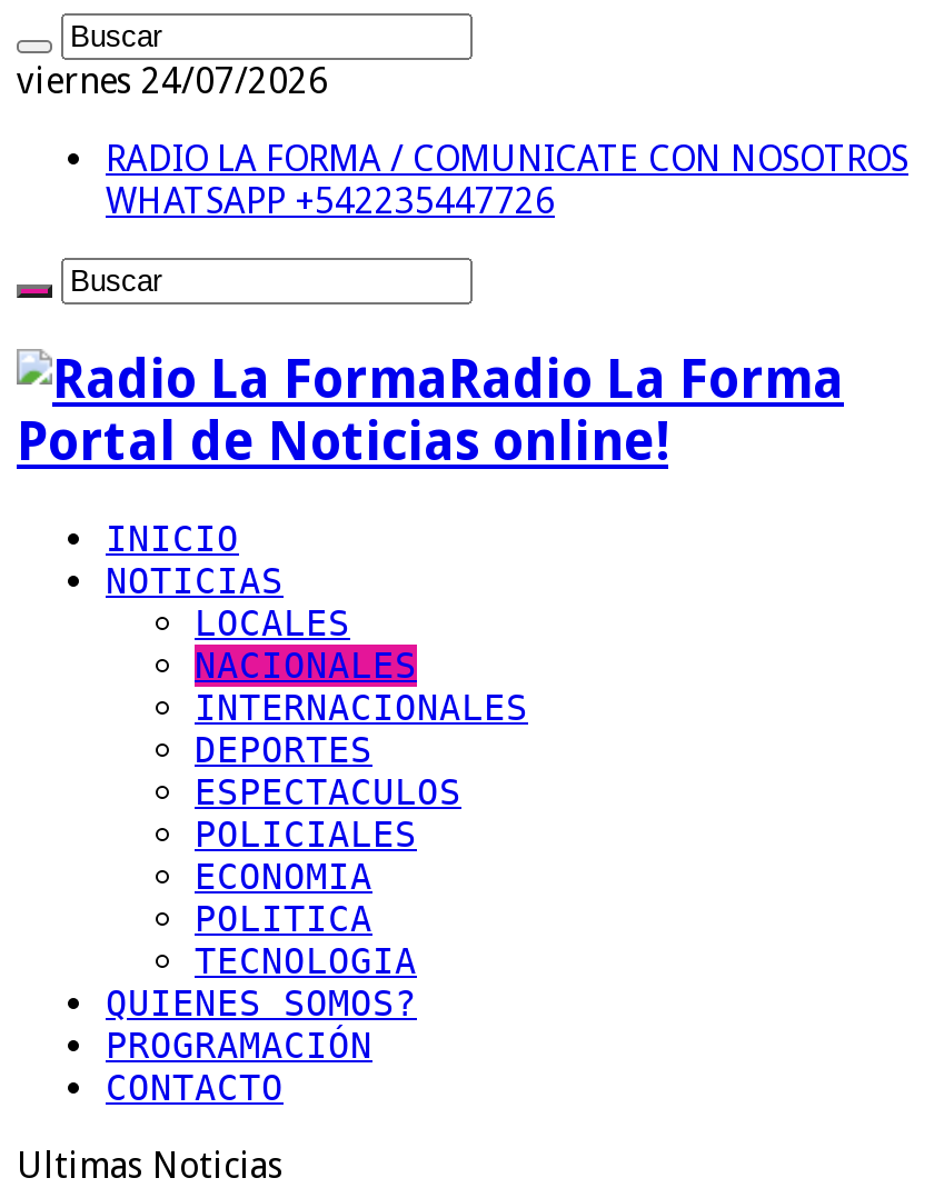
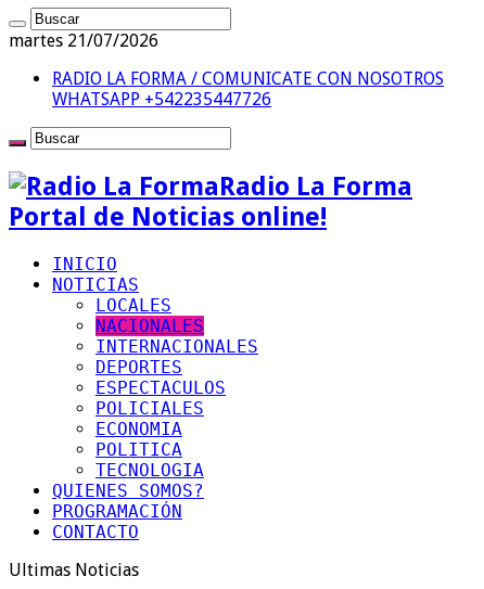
- viernes 24/07/2026
+ martes 21/07/2026
